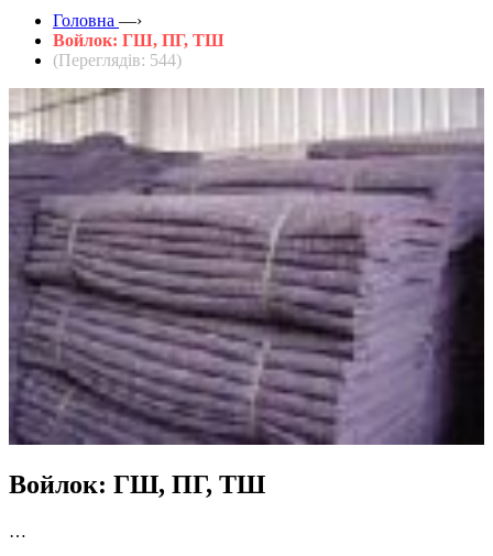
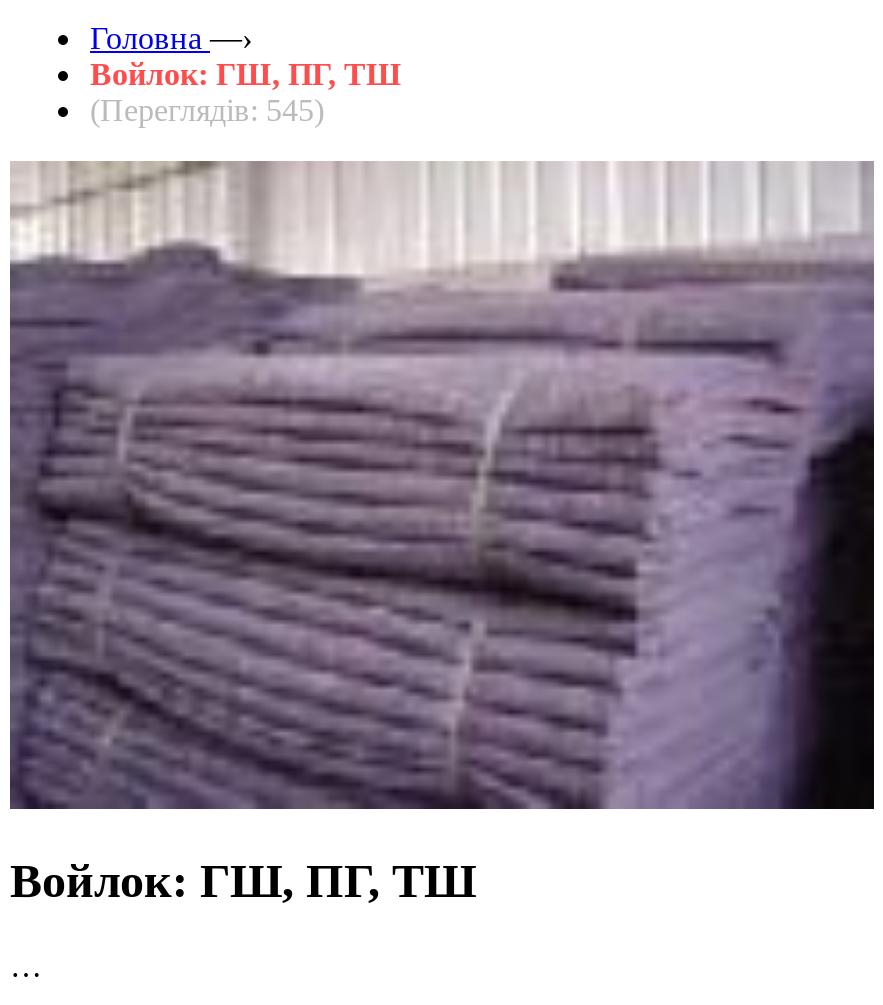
- (Переглядів: 544)
+ (Переглядів: 545)
